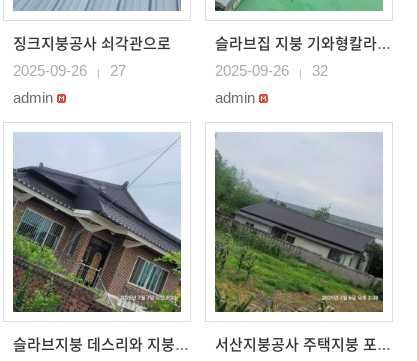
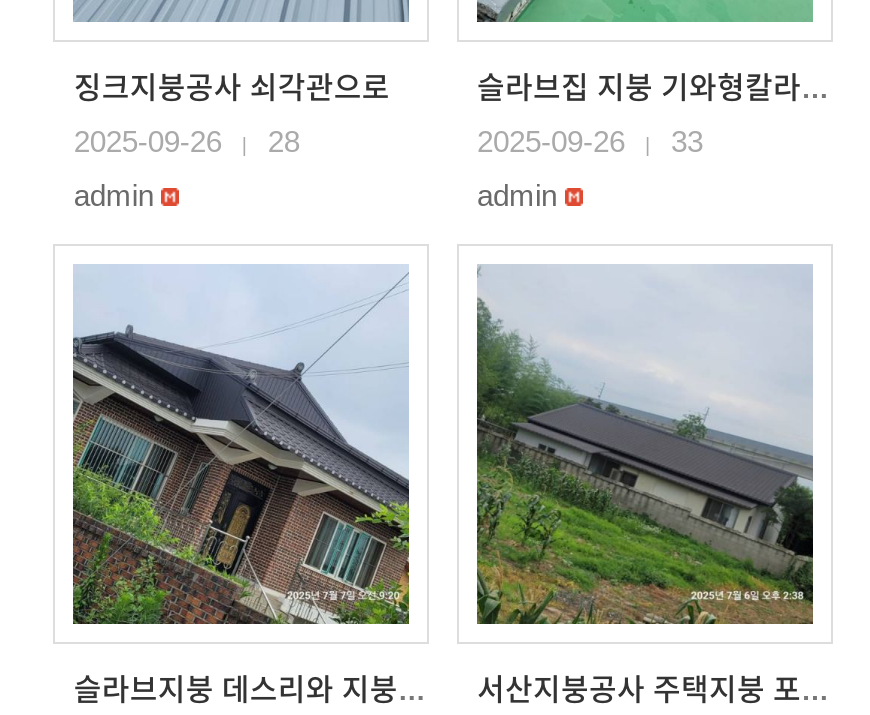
- 27
+ 28

- 32
+ 33
